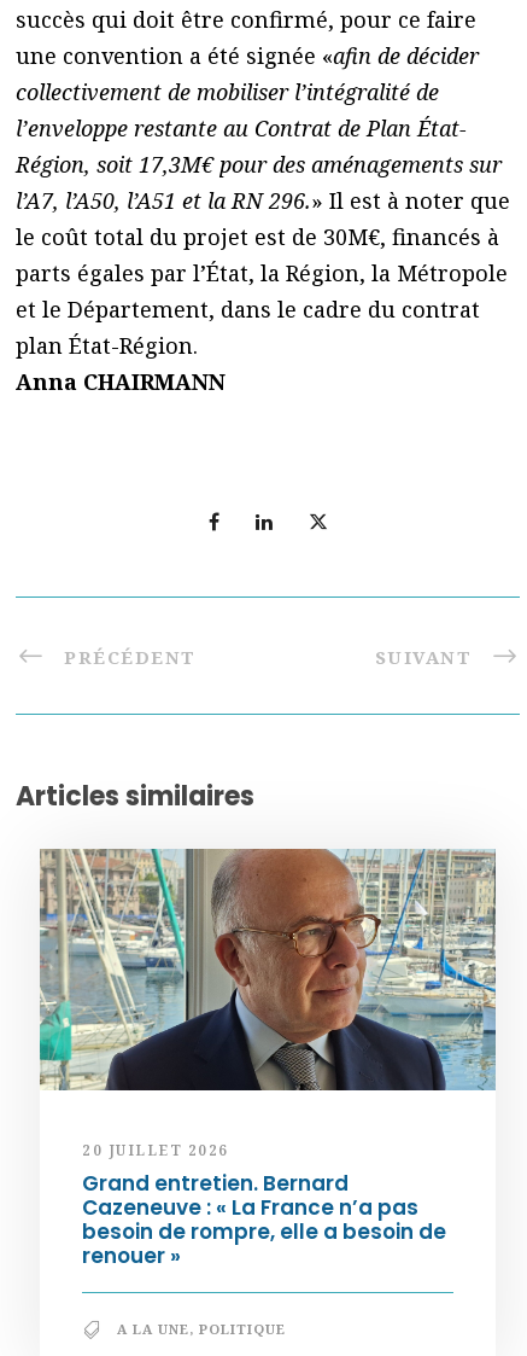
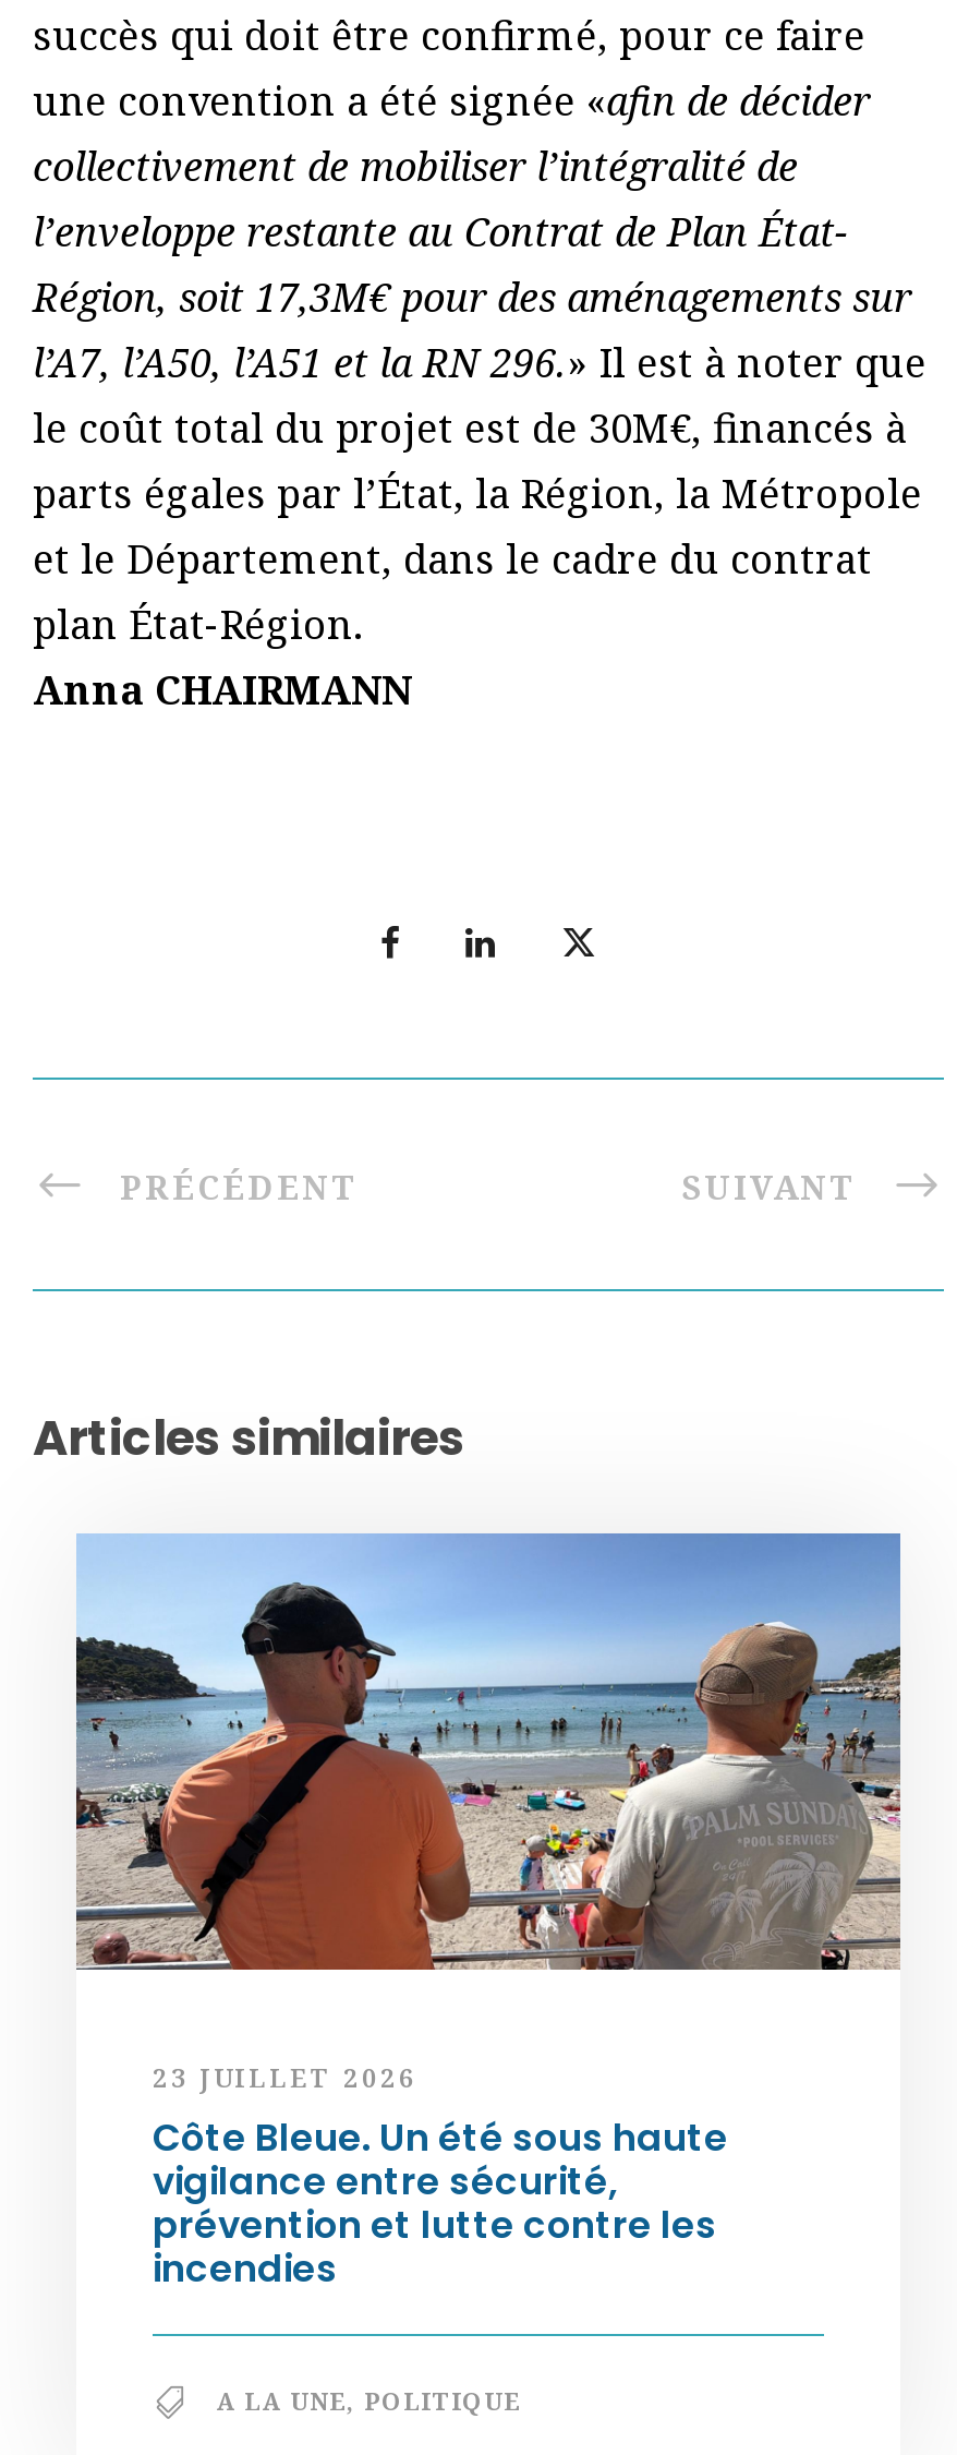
- [image]
- 20 JUILLET 2026
- Grand entretien. Bernard
- Cazeneuve : « La France n’a pas
- besoin de rompre, elle a besoin de
- renouer »
+ [image]
+ 23 JUILLET 2026
+ Côte Bleue. Un été sous haute
+ vigilance entre sécurité,
+ prévention et lutte contre les
+ incendies
